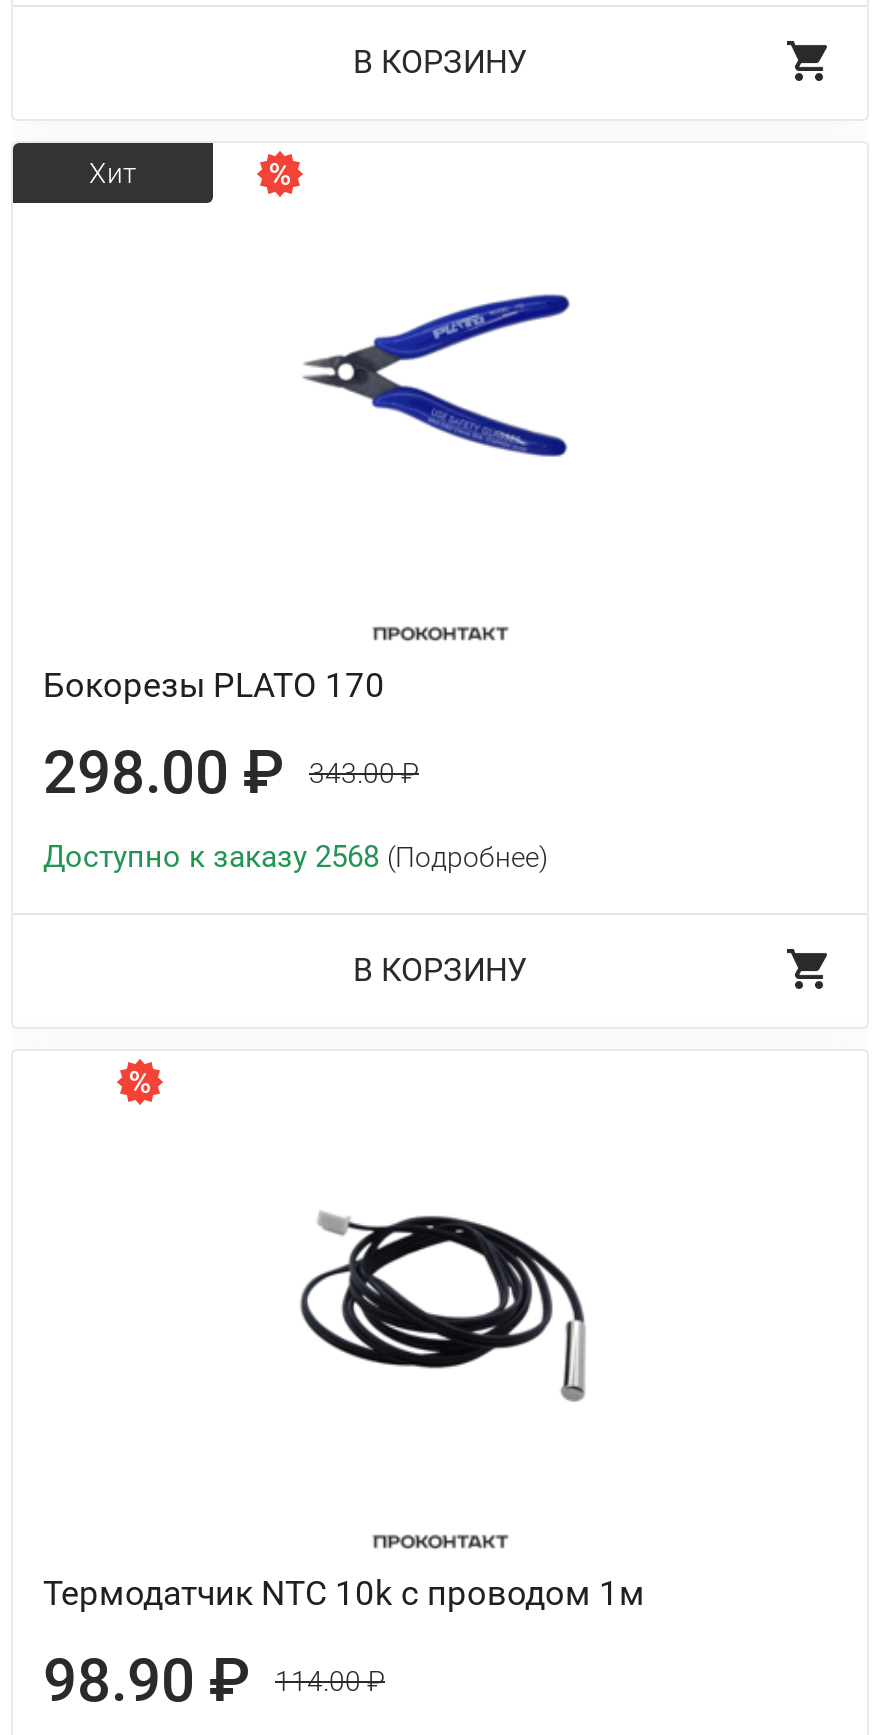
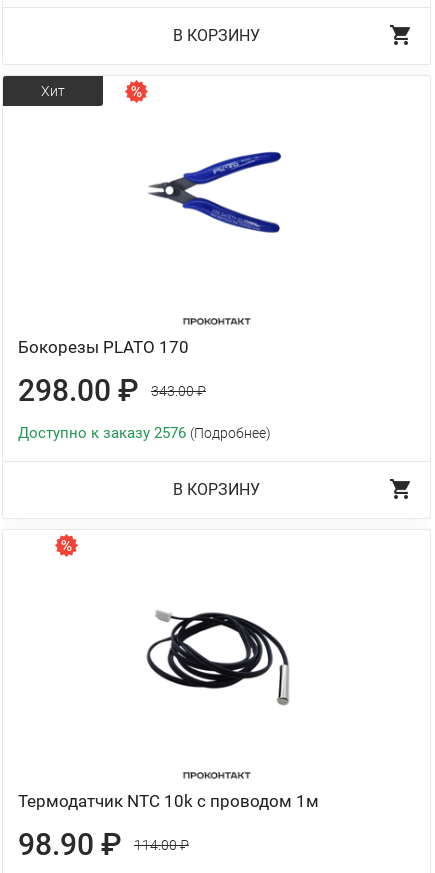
- Доступно к заказу 2568 (Подробнее)
+ Доступно к заказу 2576 (Подробнее)
